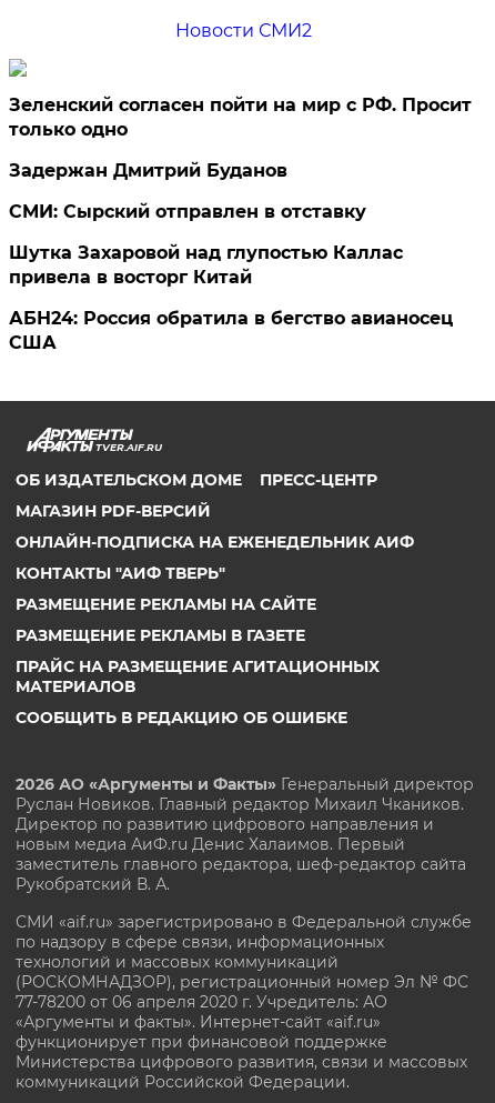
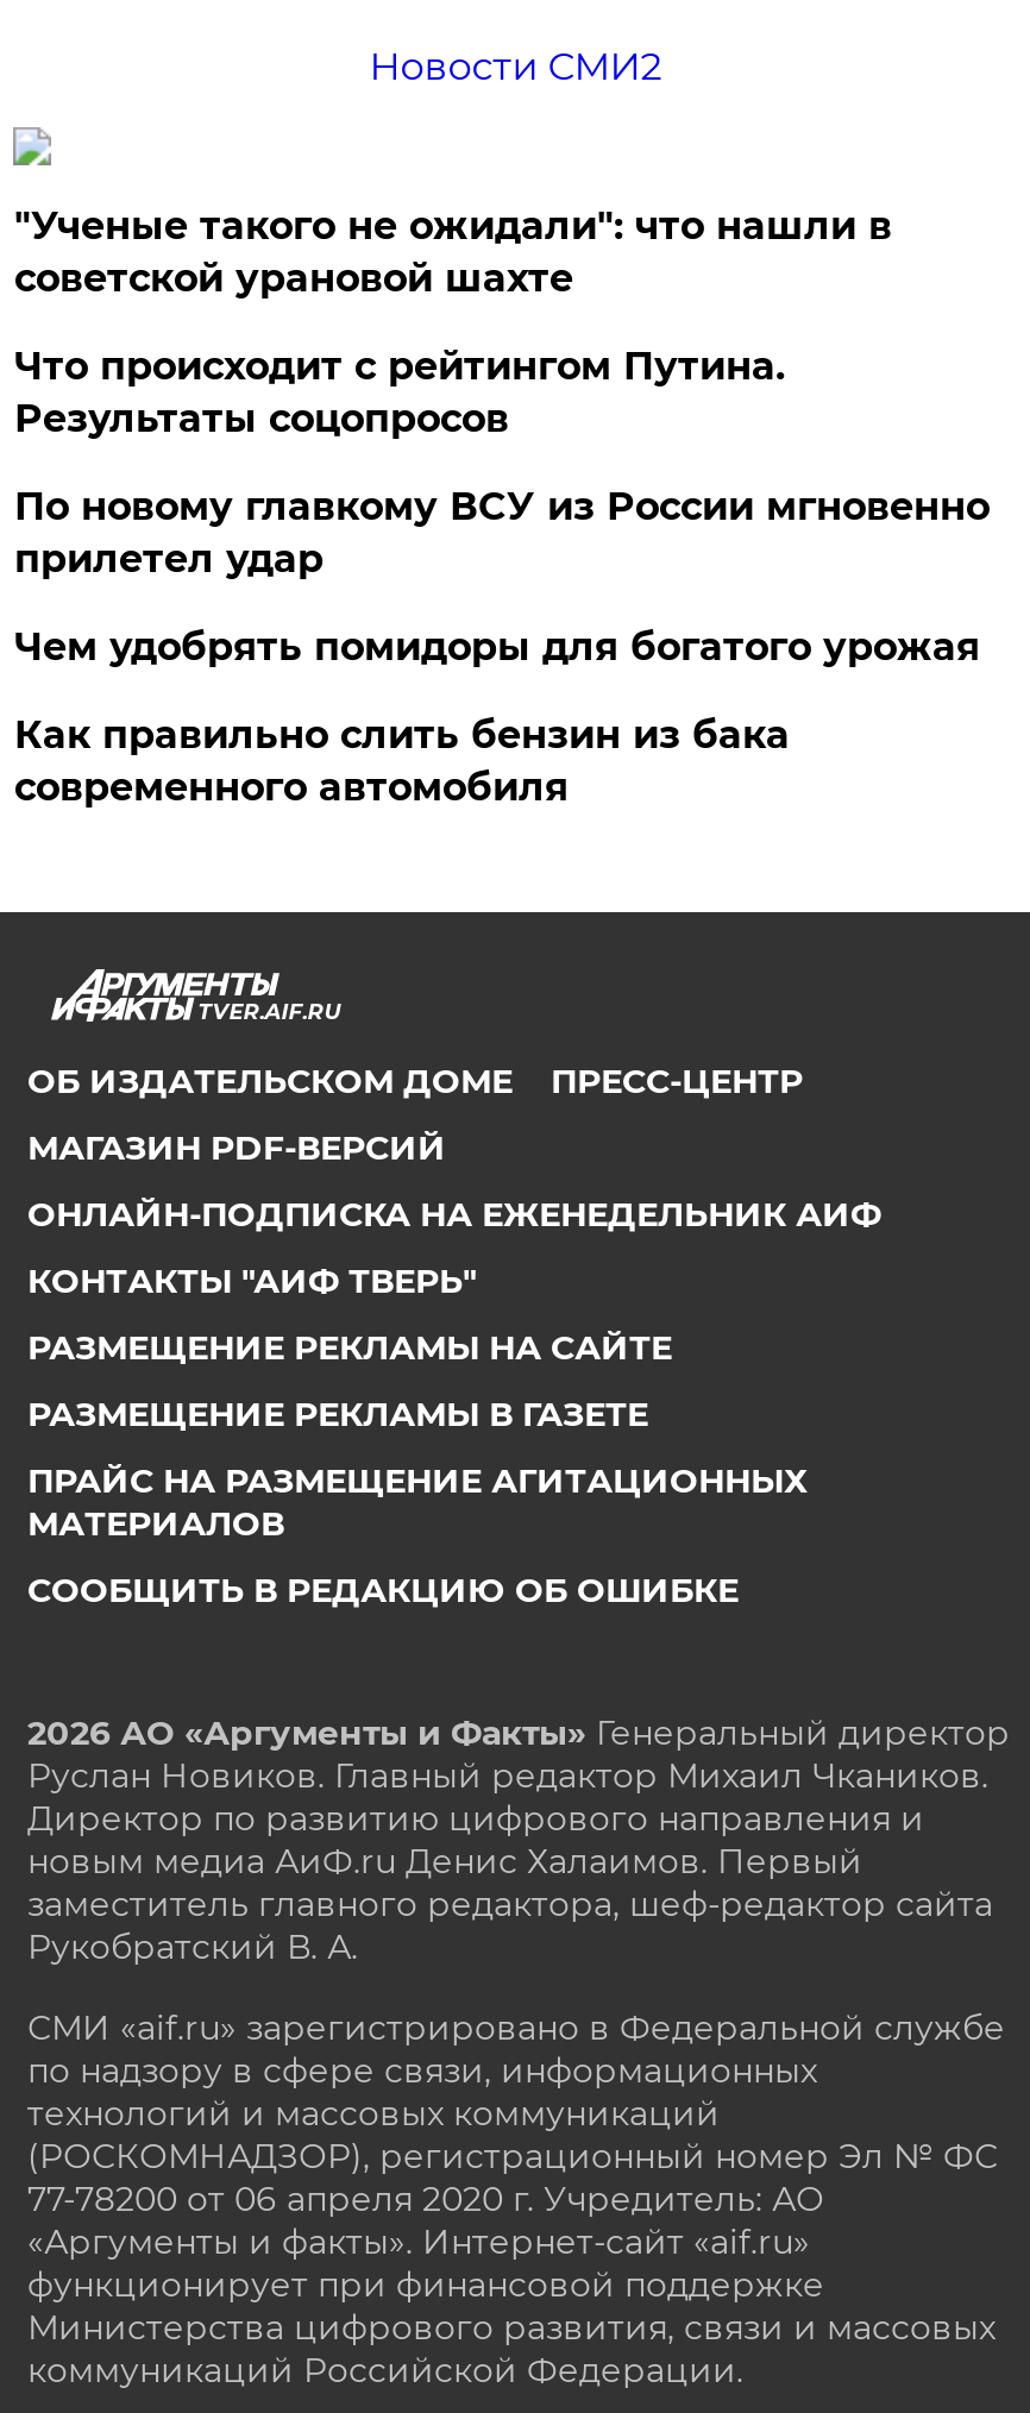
- Зеленский согласен пойти на мир с РФ. Просит
- только одно
+ "Ученые такого не ожидали": что нашли в
+ советской урановой шахте

- Задержан Дмитрий Буданов
+ Что происходит с рейтингом Путина.
+ Результаты соцопросов

- СМИ: Сырский отправлен в отставку
+ По новому главкому ВСУ из России мгновенно
+ прилетел удар

- Шутка Захаровой над глупостью Каллас
- привела в восторг Китай
+ Чем удобрять помидоры для богатого урожая

- АБН24: Россия обратила в бегство авианосец
- США
+ Как правильно слить бензин из бака
+ современного автомобиля
